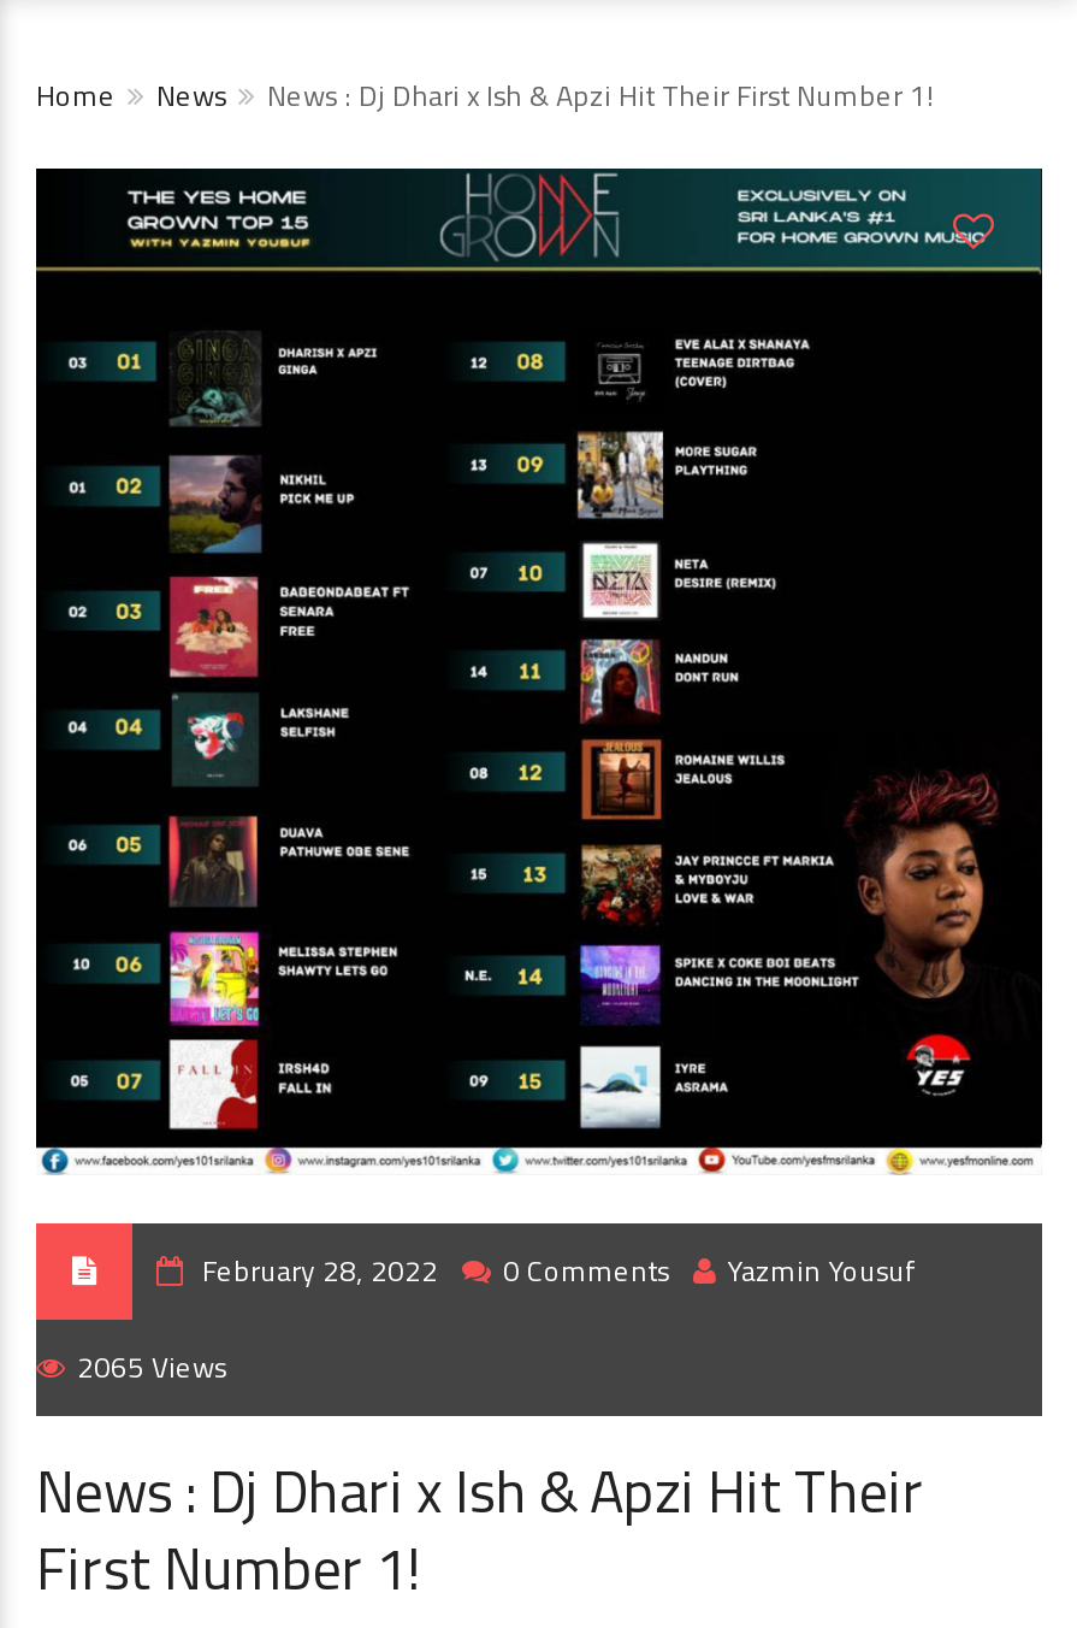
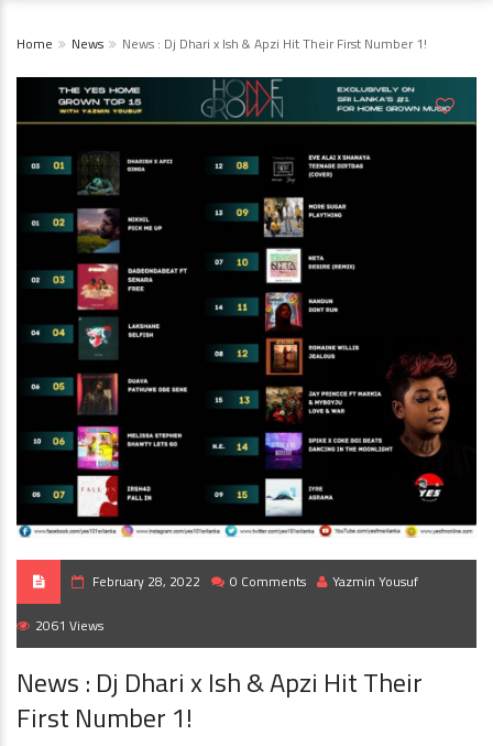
- 2065 Views
+ 2061 Views
